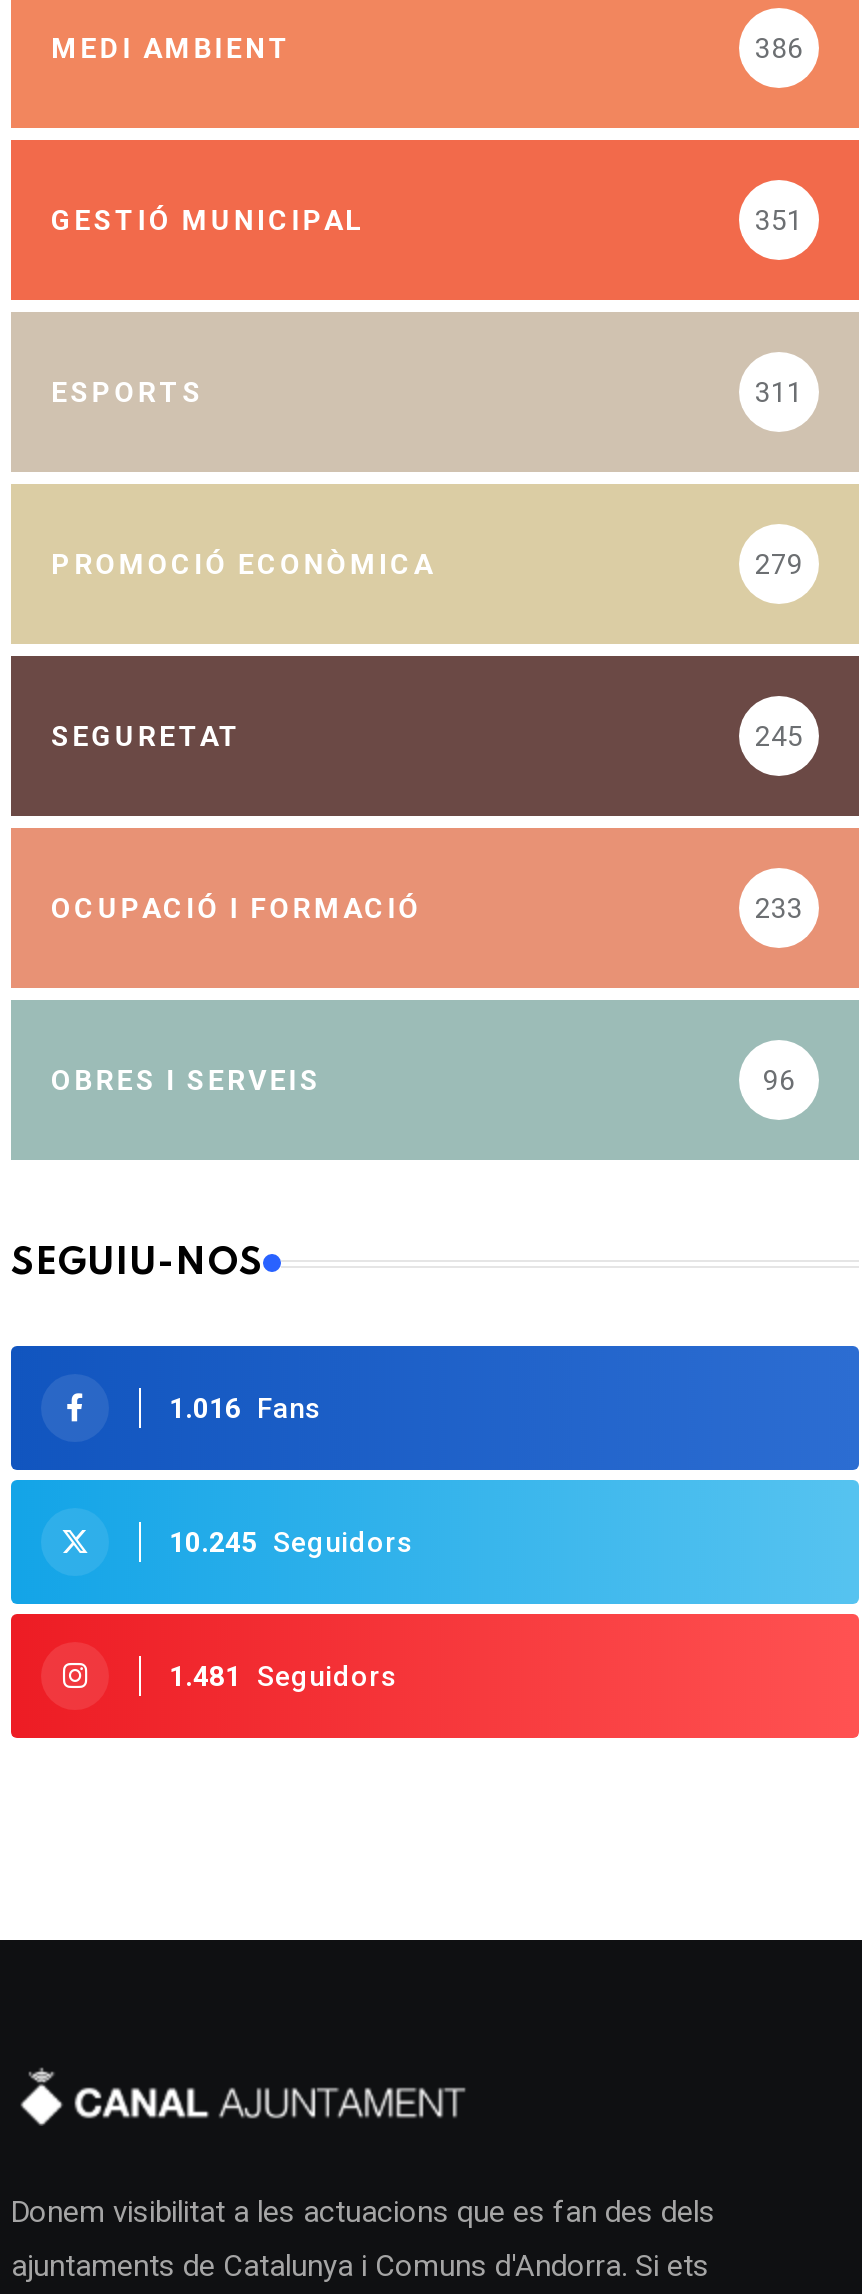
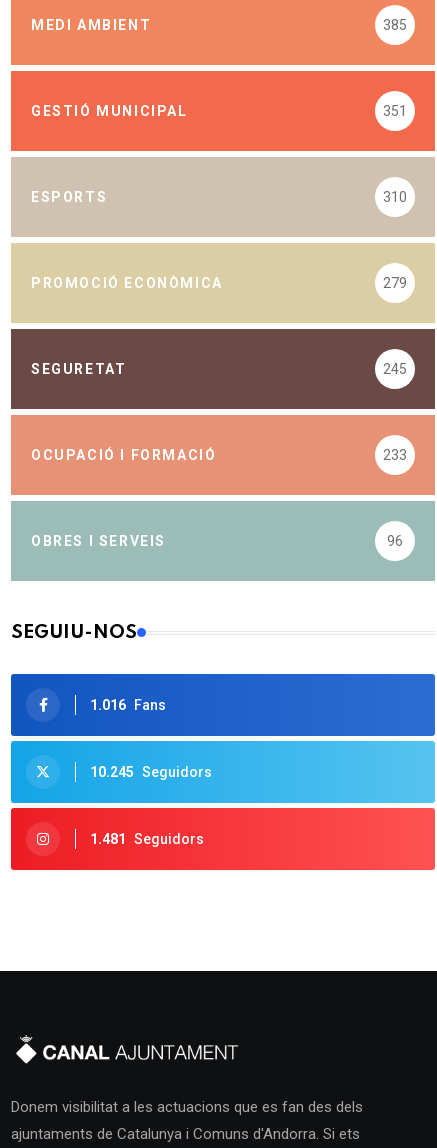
- 386
+ 385

- 311
+ 310
